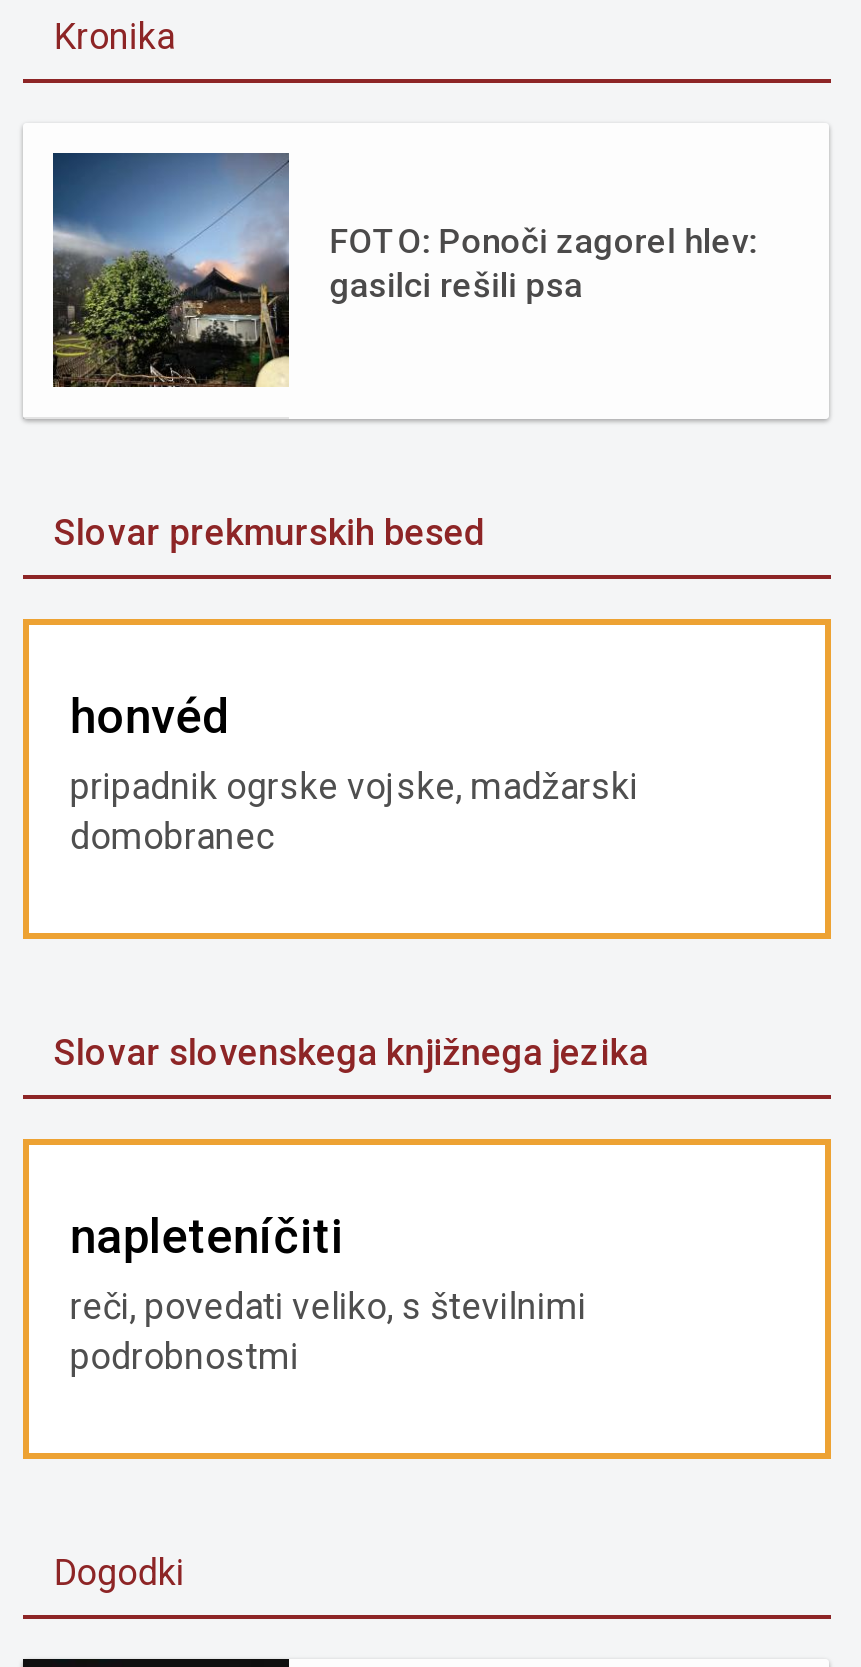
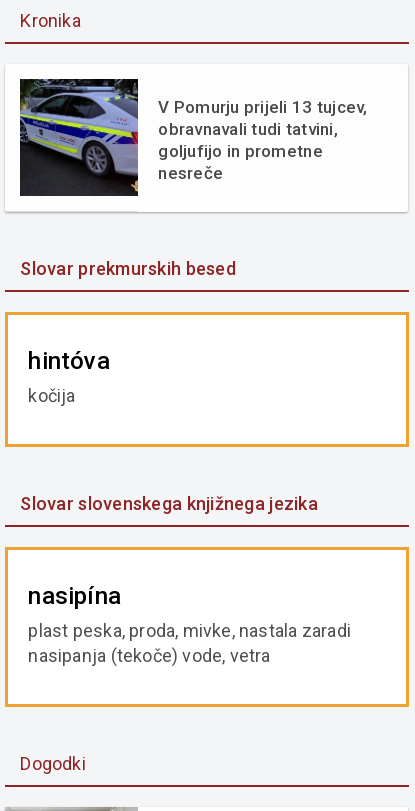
- [image]
- FOTO: Ponoči zagorel hlev:
- gasilci rešili psa
+ [image]
+ V Pomurju prijeli 13 tujcev,
+ obravnavali tudi tatvini,
+ goljufijo in prometne
+ nesreče

- honvéd
- pripadnik ogrske vojske, madžarski
- domobranec
+ hintóva
+ kočija

- napleteníčiti
- reči, povedati veliko, s številnimi
- podrobnostmi
+ nasipína
+ plast peska, proda, mivke, nastala zaradi
+ nasipanja (tekoče) vode, vetra
